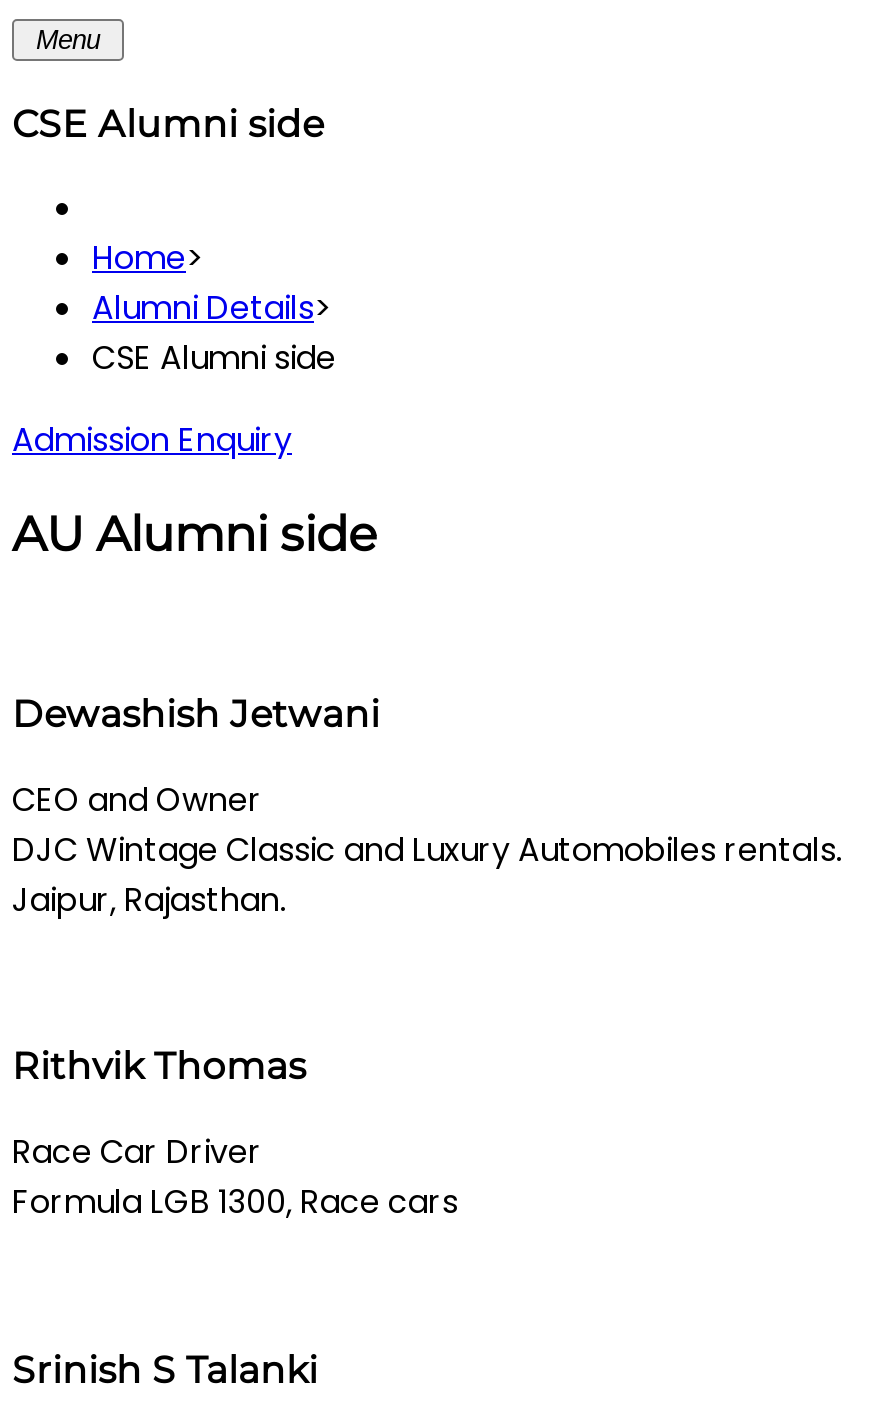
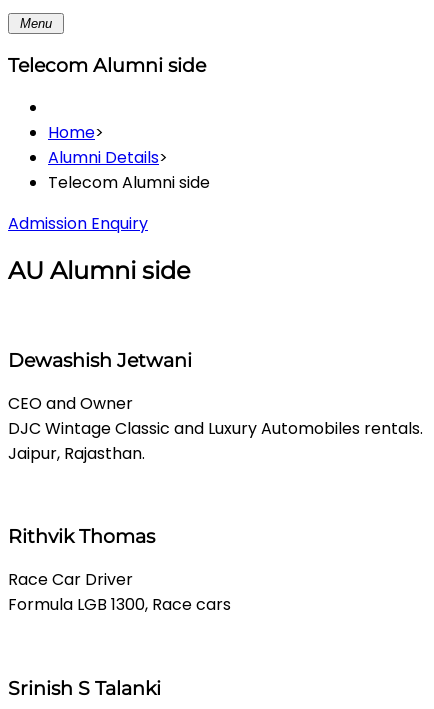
- CSE Alumni side
+ Telecom Alumni side

- CSE Alumni side
+ Telecom Alumni side
